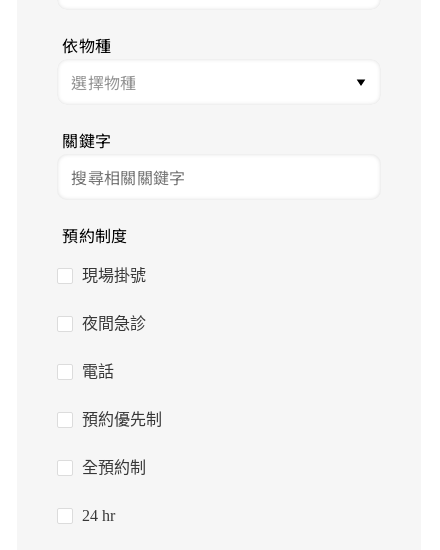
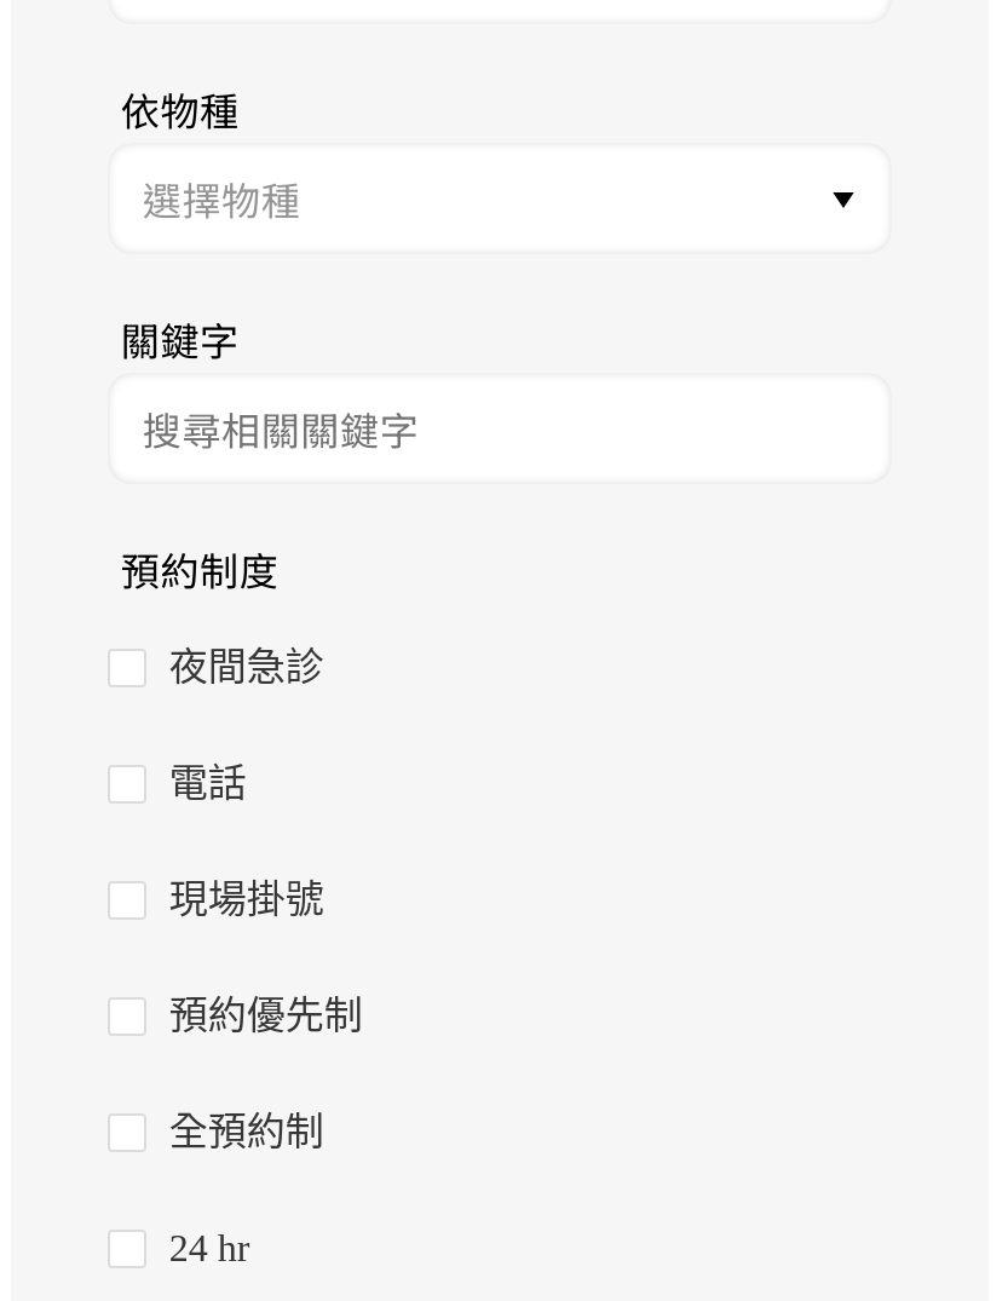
moved down: 現場掛號

moved up: 夜間急診 | 電話
